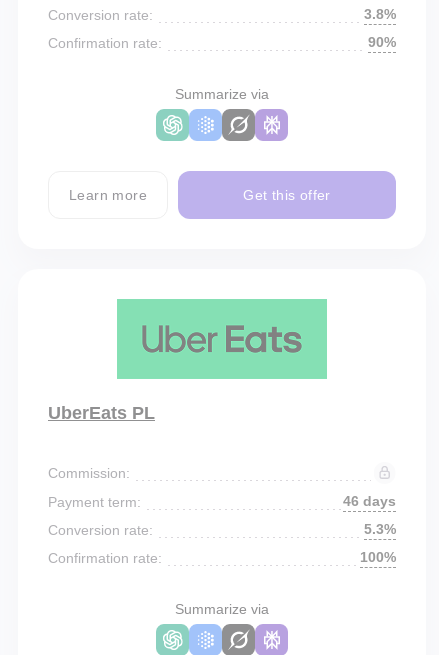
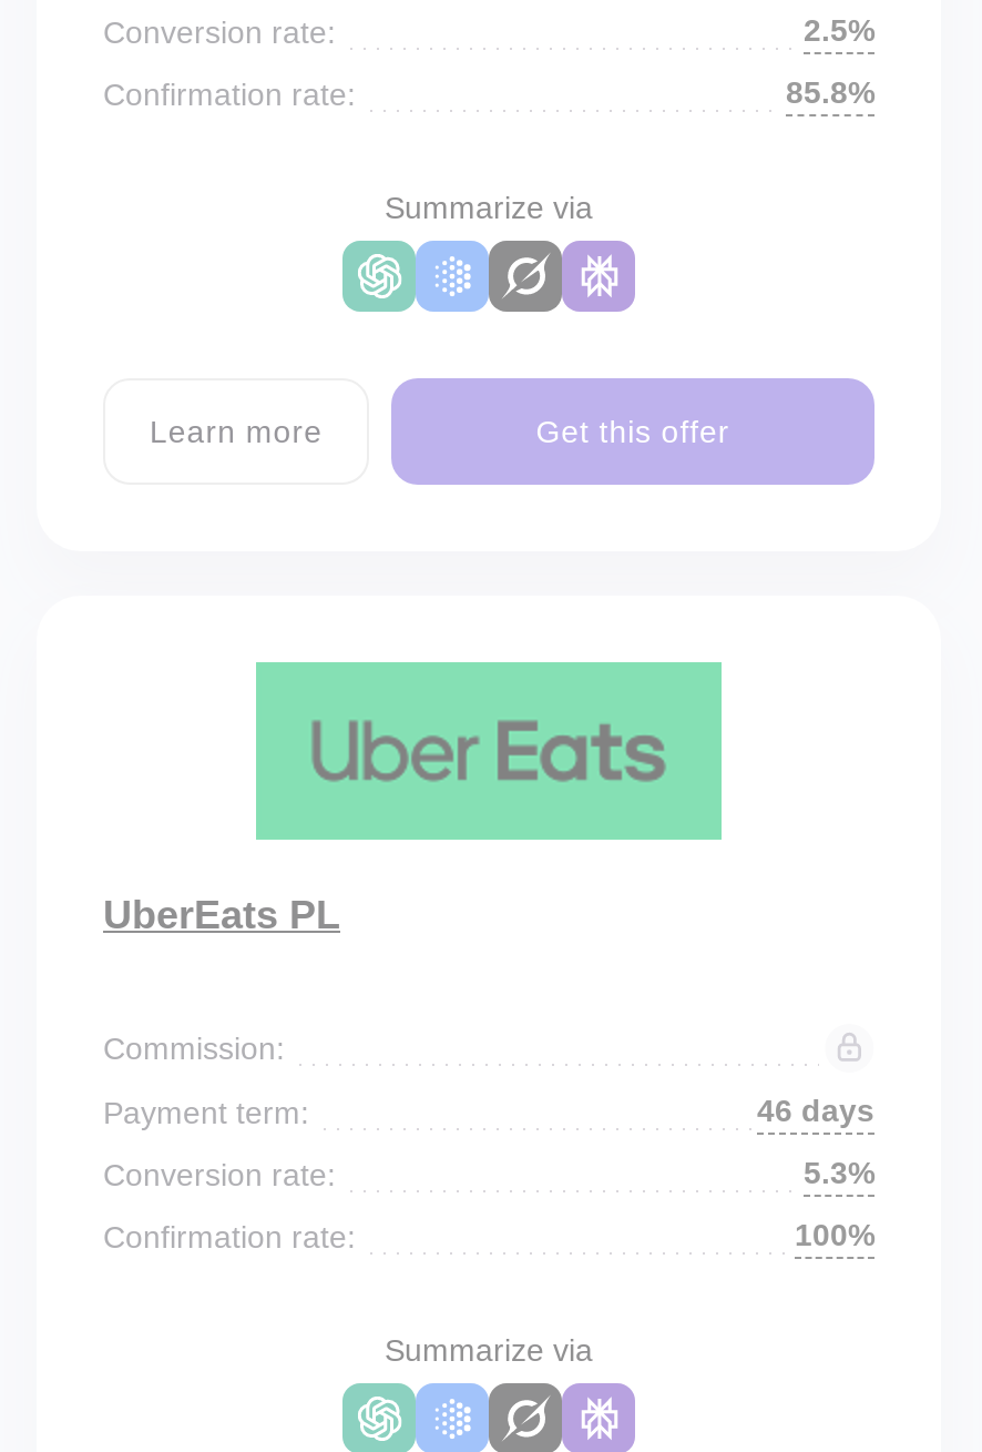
- 3.8%
+ 2.5%

- 90%
+ 85.8%
